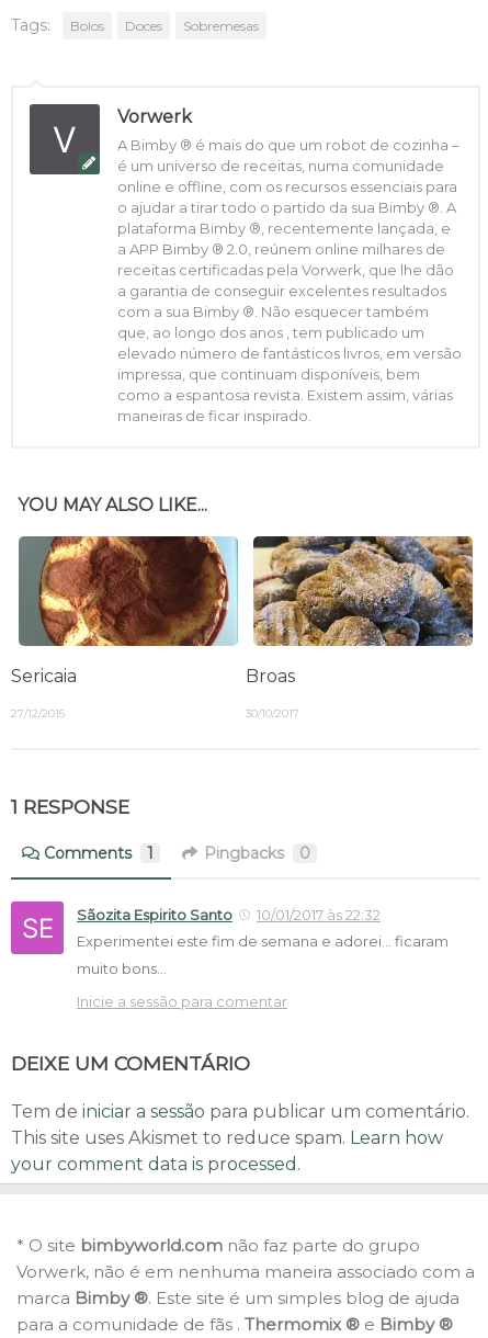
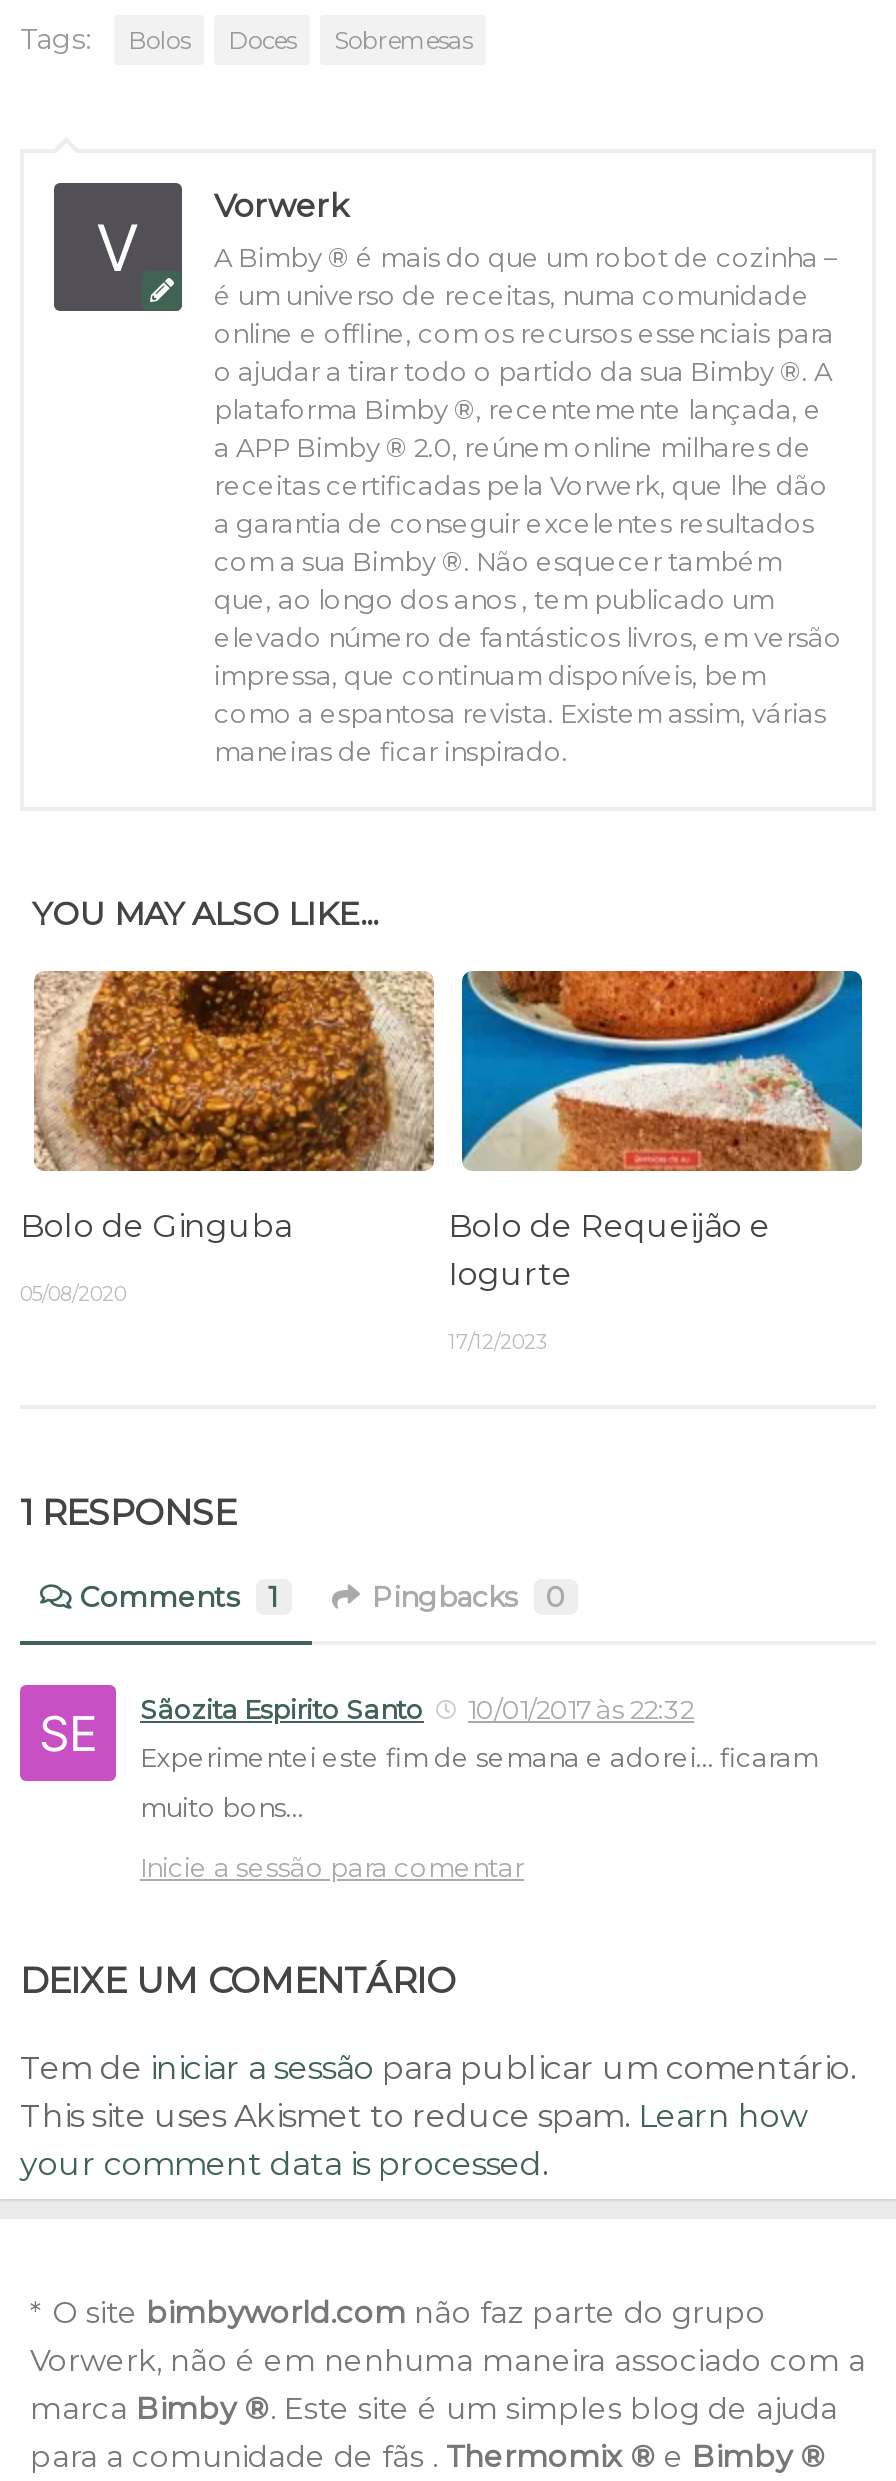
- [image]
- Sericaia
+ [image]
+ Bolo de Ginguba

- [image]
- Broas
+ [image]
+ Bolo de Requeijão e
+ Iogurte

- 27/12/2015
+ 05/08/2020

- 30/10/2017
+ 17/12/2023
